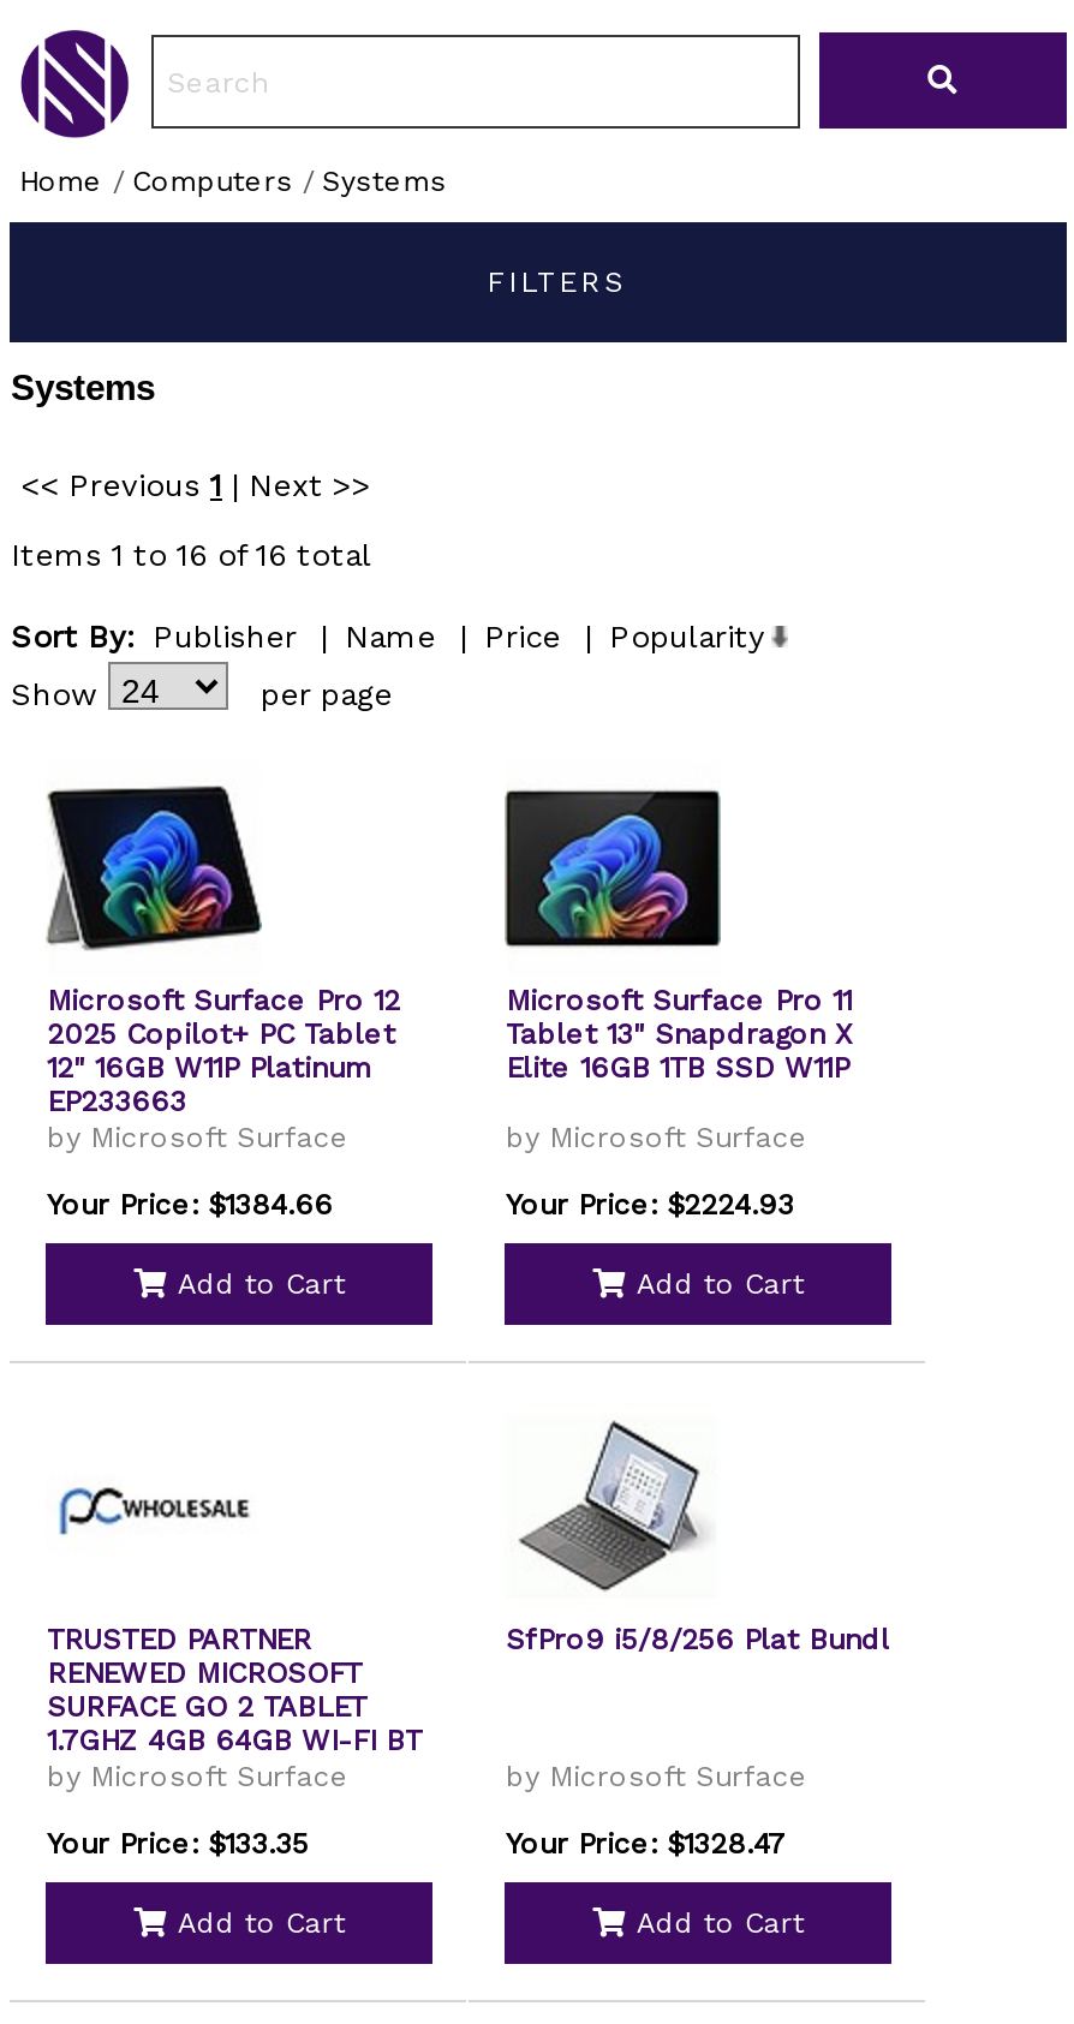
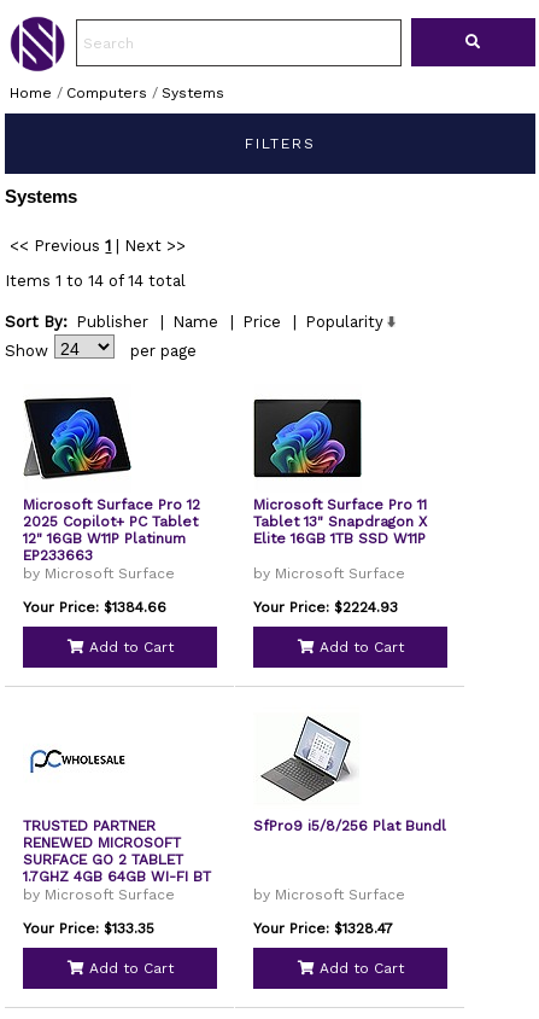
- Items 1 to 16 of 16 total
+ Items 1 to 14 of 14 total
